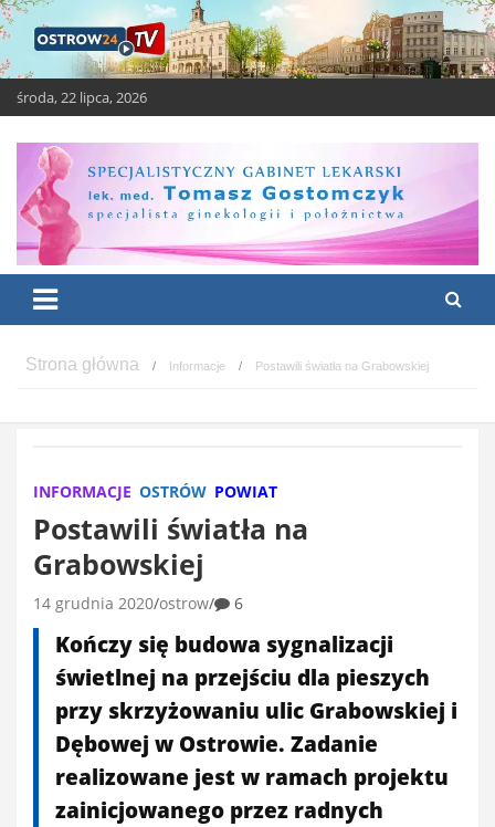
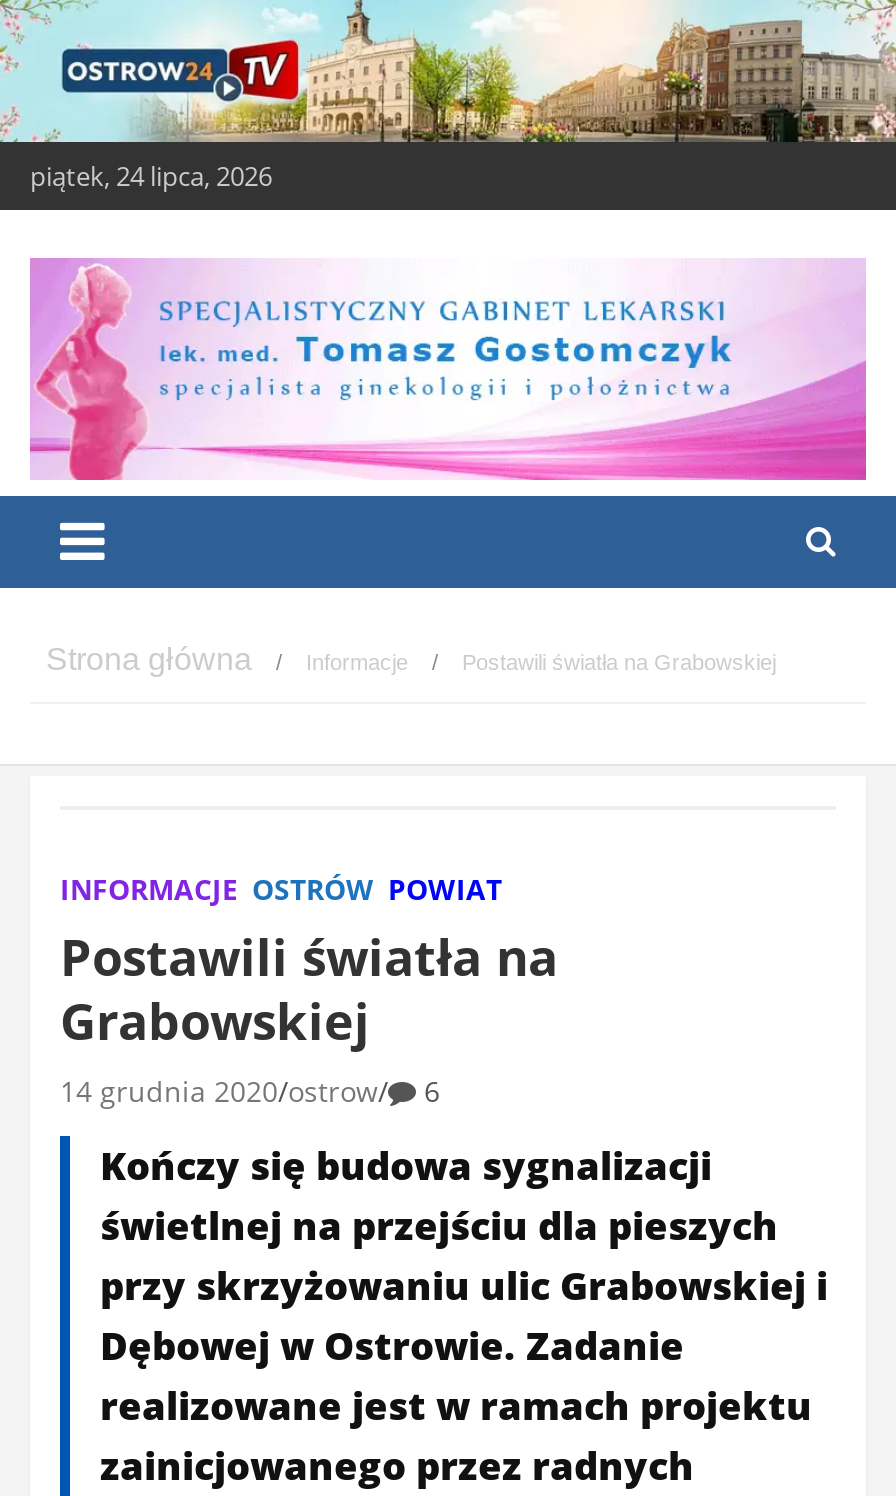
- środa, 22 lipca, 2026
+ piątek, 24 lipca, 2026
